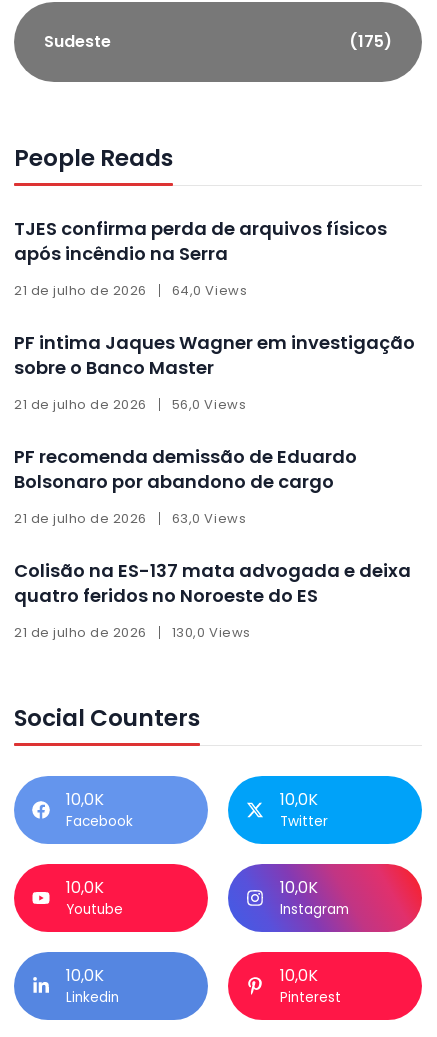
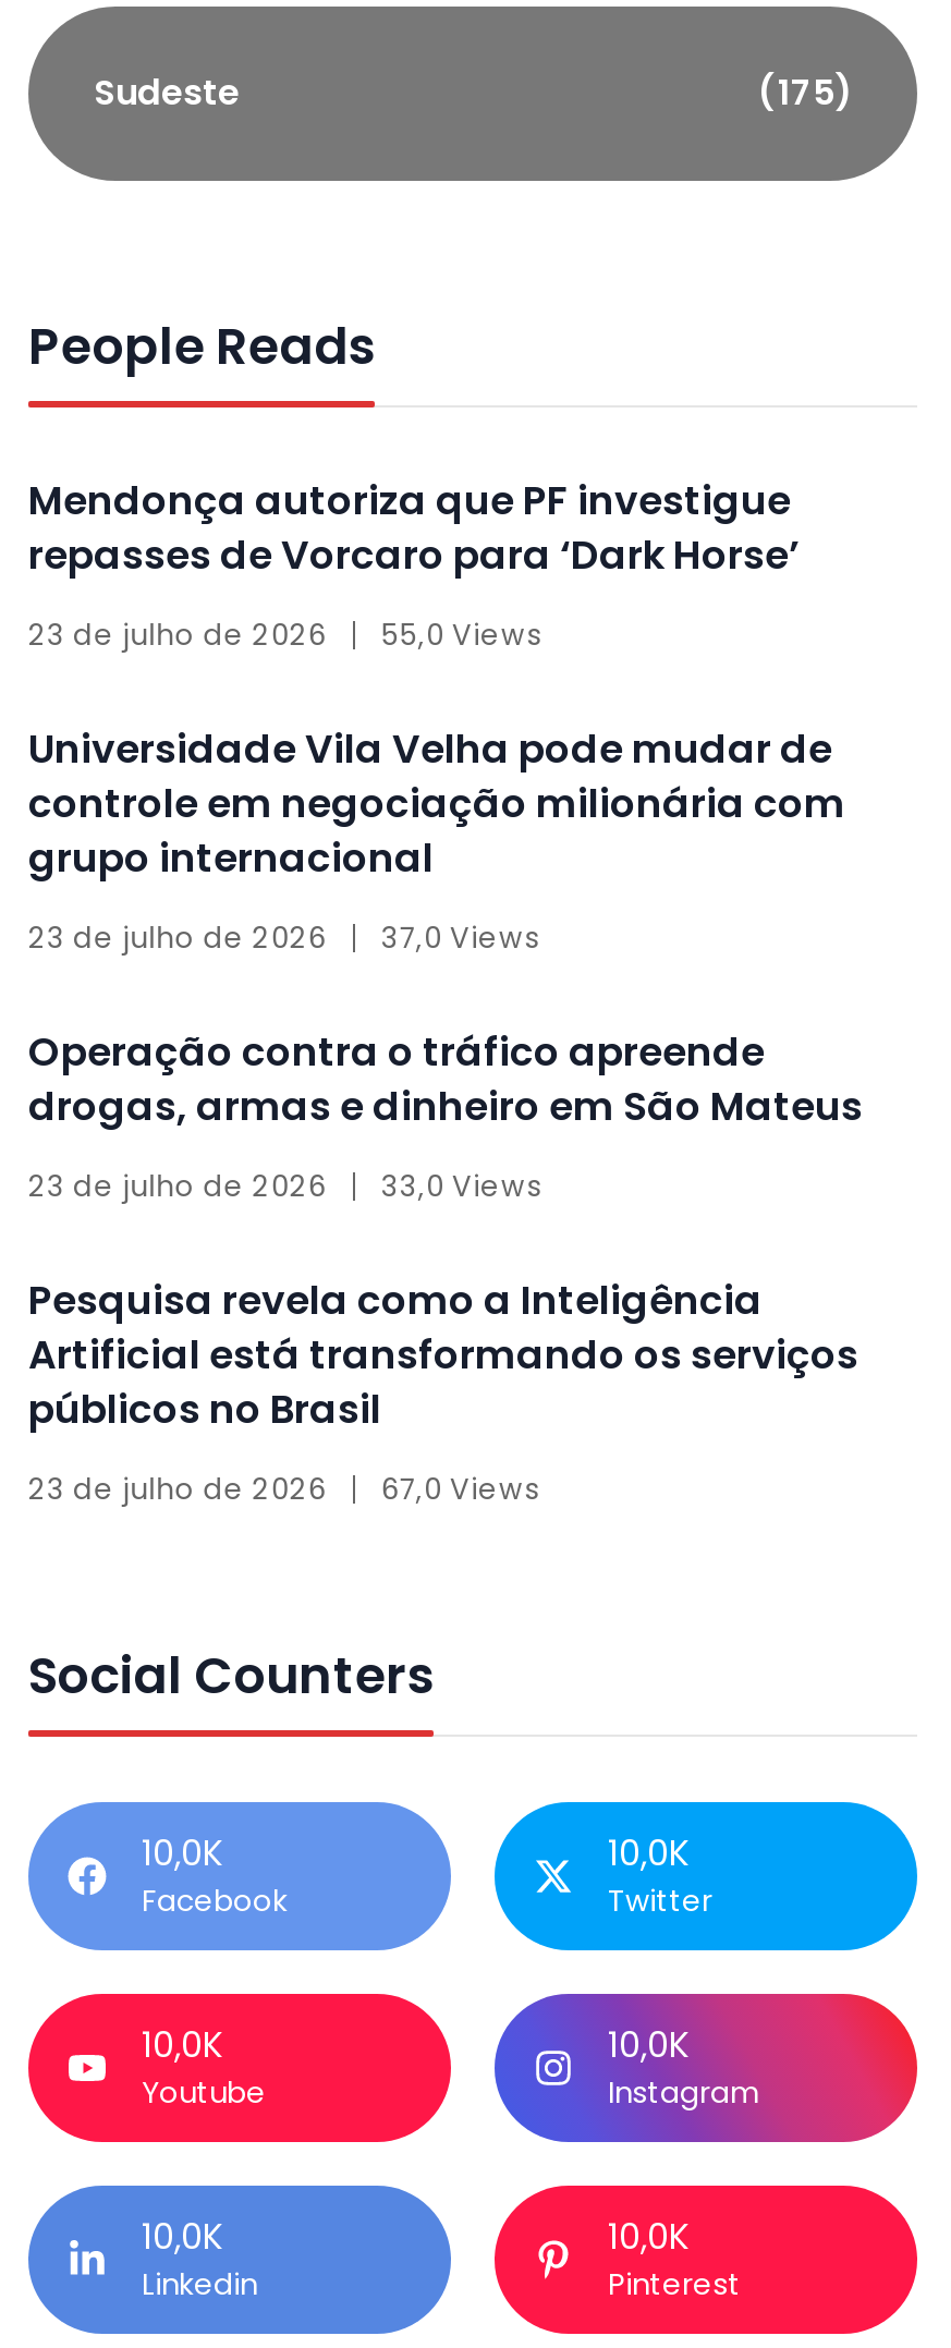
- TJES confirma perda de arquivos físicos
- após incêndio na Serra
+ Mendonça autoriza que PF investigue
+ repasses de Vorcaro para ‘Dark Horse’

- 21 de julho de 2026
- 64,0 Views
+ 23 de julho de 2026
+ 55,0 Views

- PF intima Jaques Wagner em investigação
- sobre o Banco Master
+ Universidade Vila Velha pode mudar de
+ controle em negociação milionária com
+ grupo internacional

- 21 de julho de 2026
- 56,0 Views
+ 23 de julho de 2026
+ 37,0 Views

- PF recomenda demissão de Eduardo
- Bolsonaro por abandono de cargo
+ Operação contra o tráfico apreende
+ drogas, armas e dinheiro em São Mateus

- 21 de julho de 2026
- 63,0 Views
+ 23 de julho de 2026
+ 33,0 Views

- Colisão na ES-137 mata advogada e deixa
- quatro feridos no Noroeste do ES
+ Pesquisa revela como a Inteligência
+ Artificial está transformando os serviços
+ públicos no Brasil

- 21 de julho de 2026
- 130,0 Views
+ 23 de julho de 2026
+ 67,0 Views
